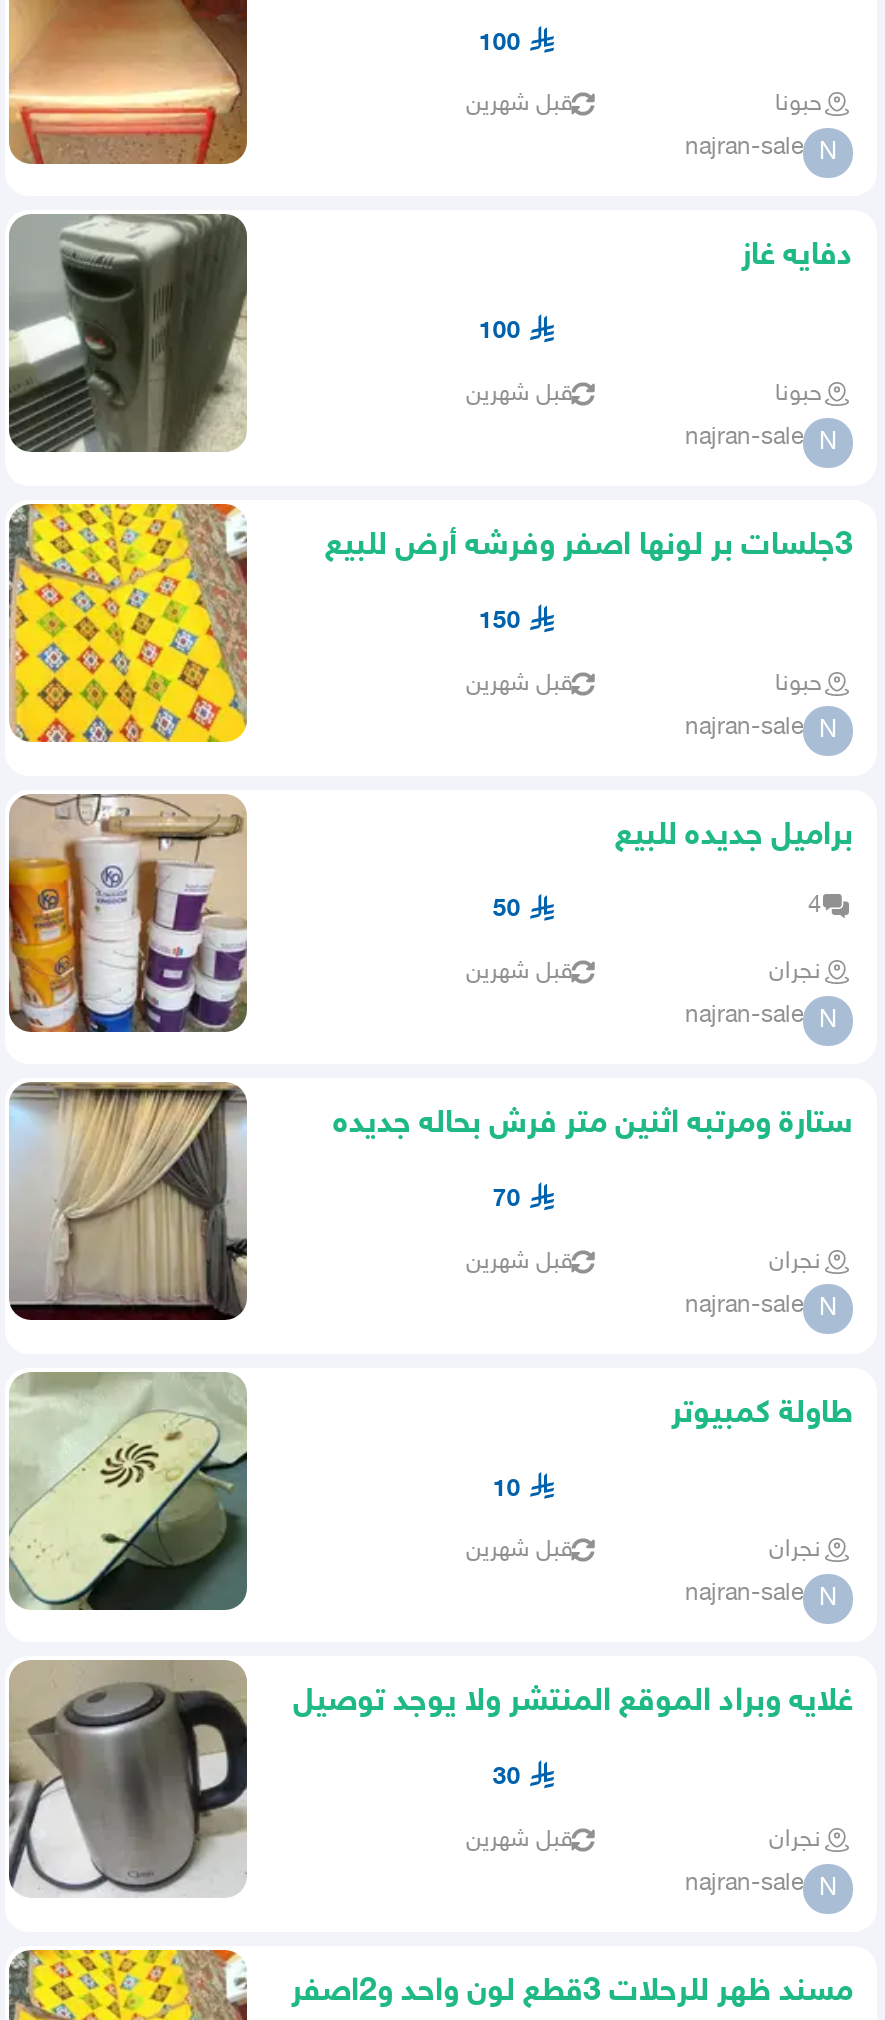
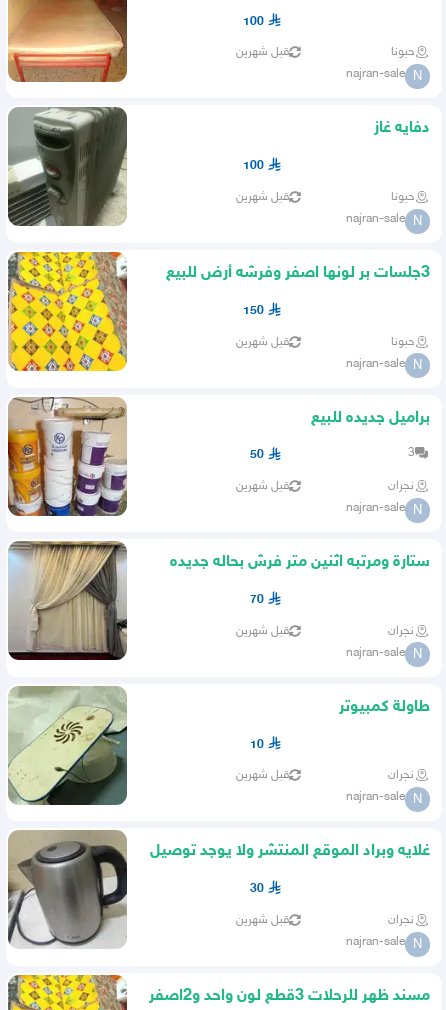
- 4
+ 3
